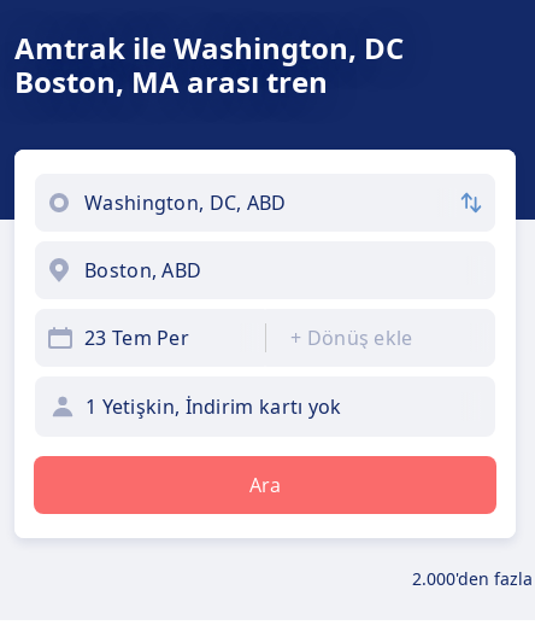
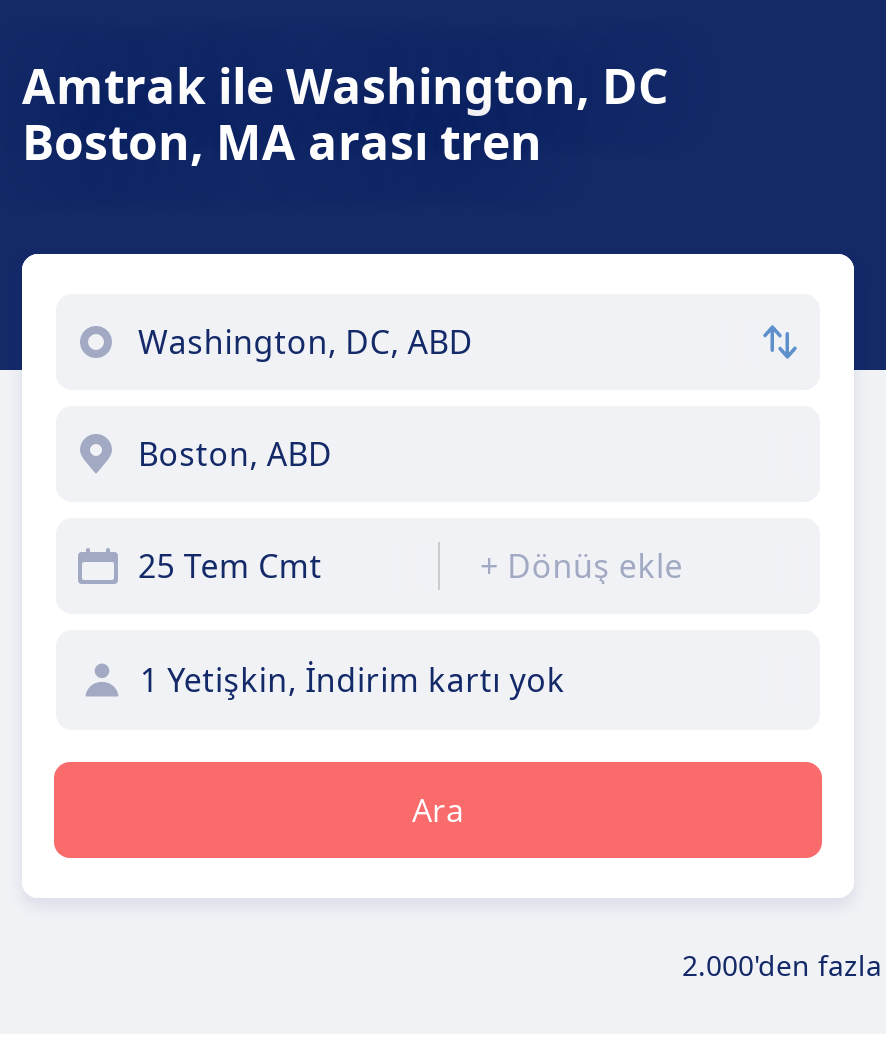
- 23 Tem Per
+ 25 Tem Cmt
